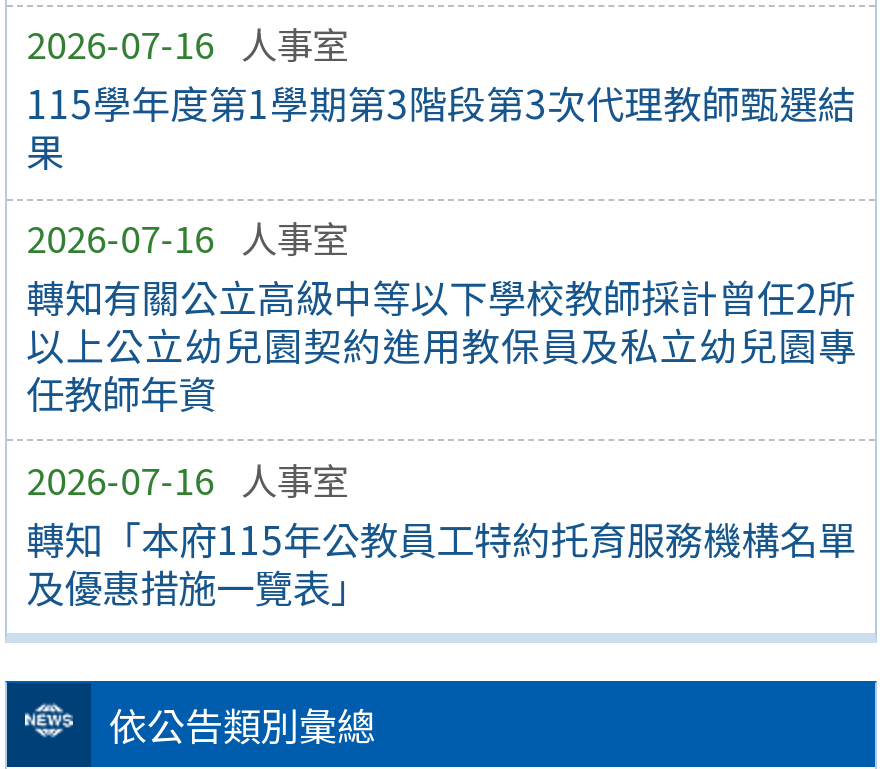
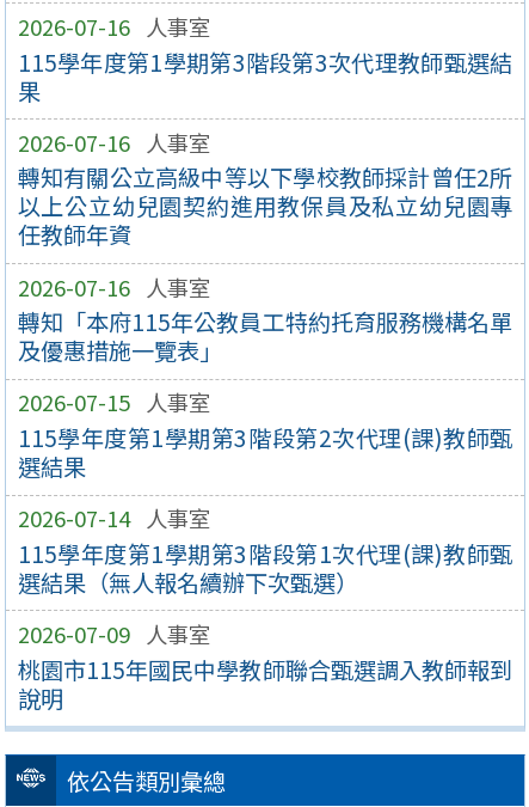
+ 2026-07-15 人事室
+ 115學年度第1學期第3階段第2次代理(課)教師甄
+ 選結果
+ 2026-07-14 人事室
+ 115學年度第1學期第3階段第1次代理(課)教師甄
+ 選結果（無人報名續辦下次甄選）
+ 2026-07-09 人事室
+ 桃園市115年國民中學教師聯合甄選調入教師報到
+ 說明
